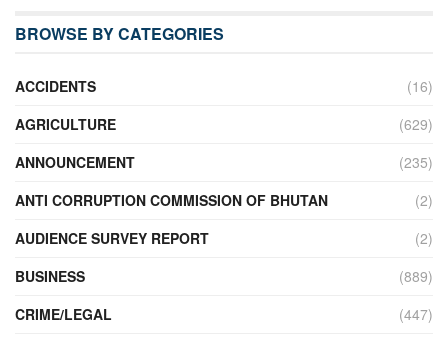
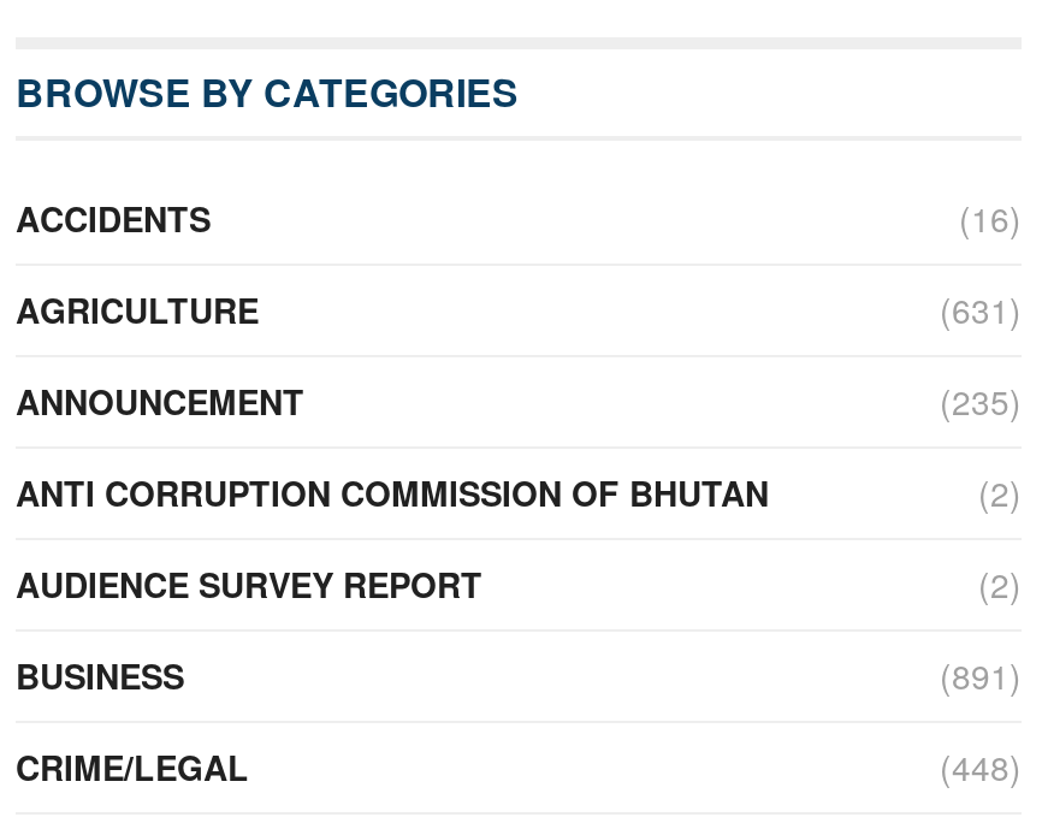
- (629)
+ (631)

- (889)
+ (891)

- (447)
+ (448)
